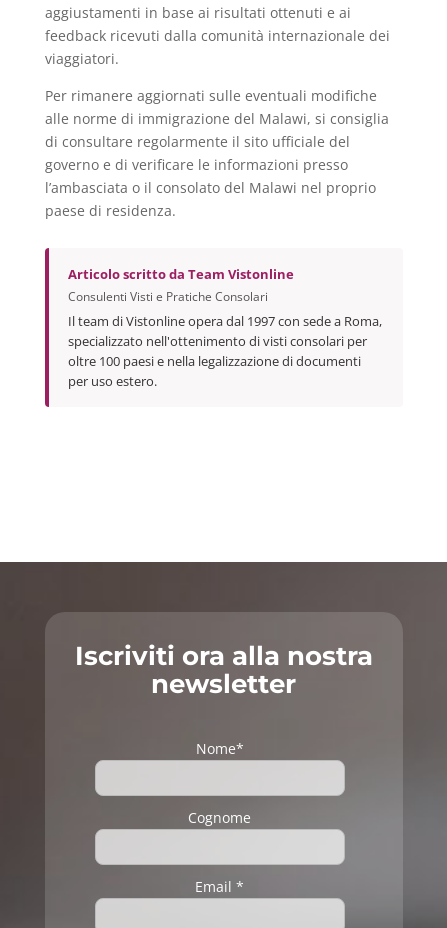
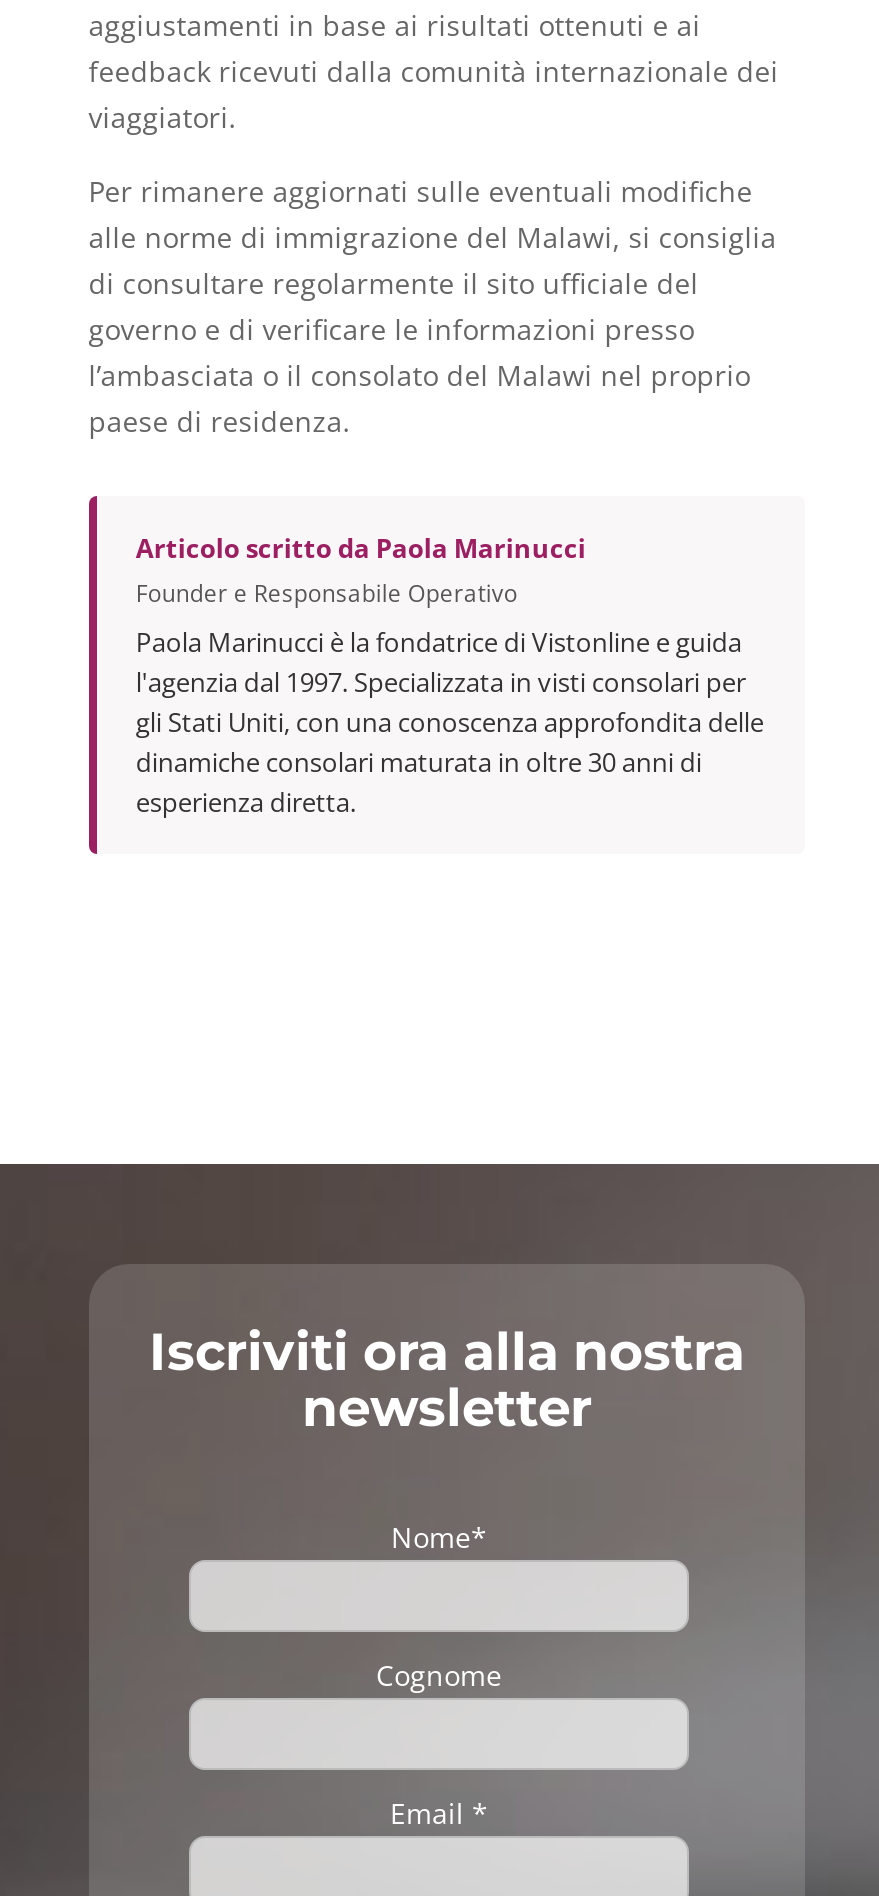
- Articolo scritto da Team Vistonline
- Consulenti Visti e Pratiche Consolari
- Il team di Vistonline opera dal 1997 con sede a Roma,
- specializzato nell'ottenimento di visti consolari per
- oltre 100 paesi e nella legalizzazione di documenti
- per uso estero.
+ Articolo scritto da Paola Marinucci
+ Founder e Responsabile Operativo
+ Paola Marinucci è la fondatrice di Vistonline e guida
+ l'agenzia dal 1997. Specializzata in visti consolari per
+ gli Stati Uniti, con una conoscenza approfondita delle
+ dinamiche consolari maturata in oltre 30 anni di
+ esperienza diretta.
